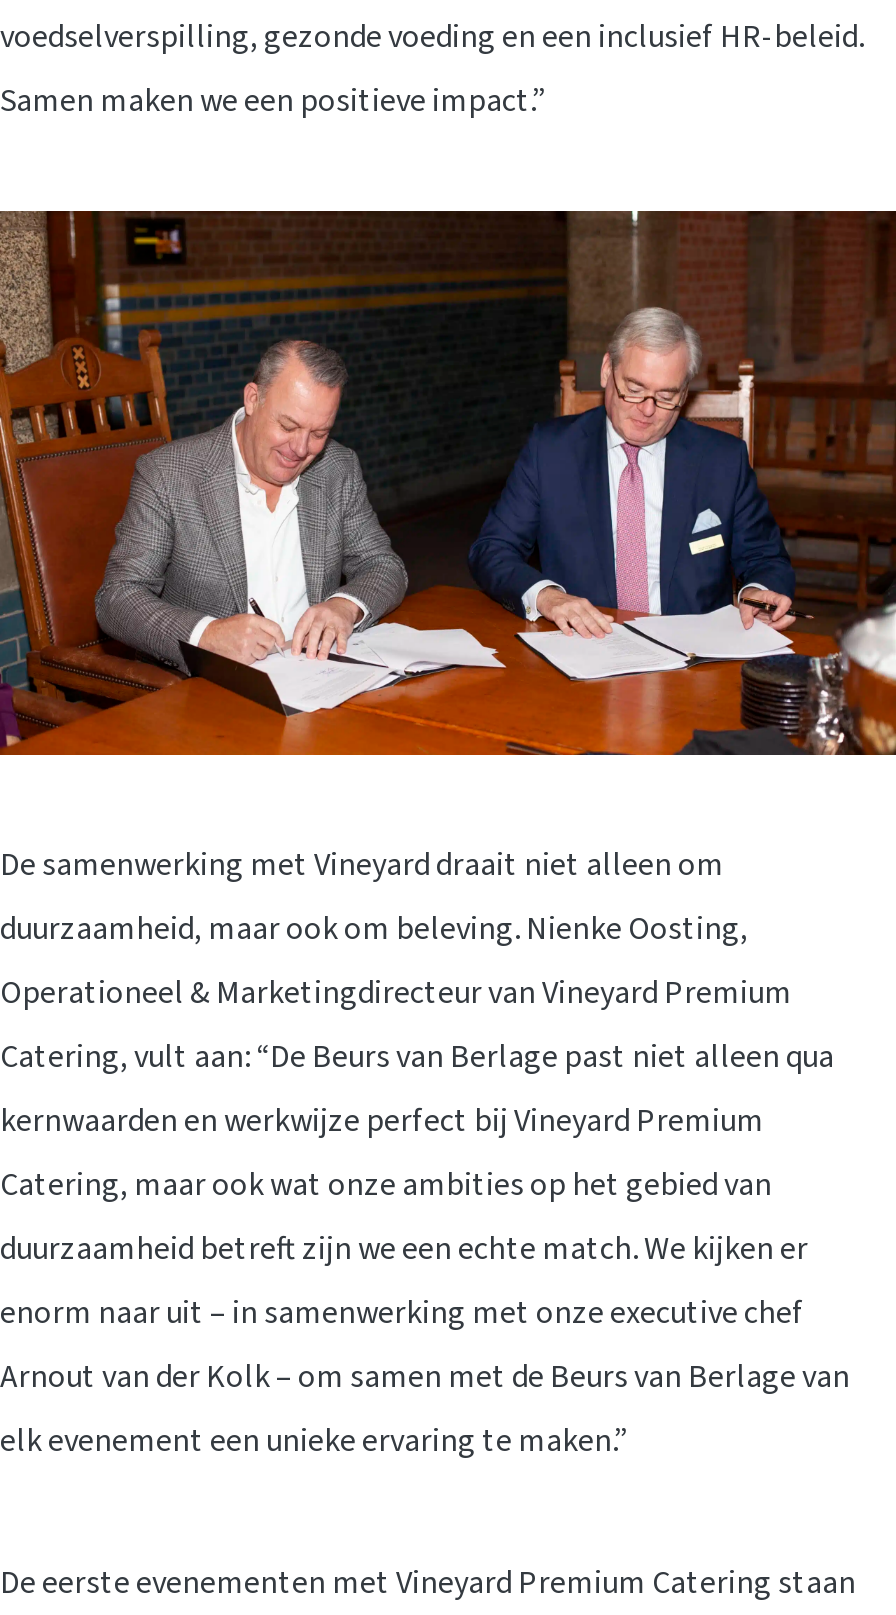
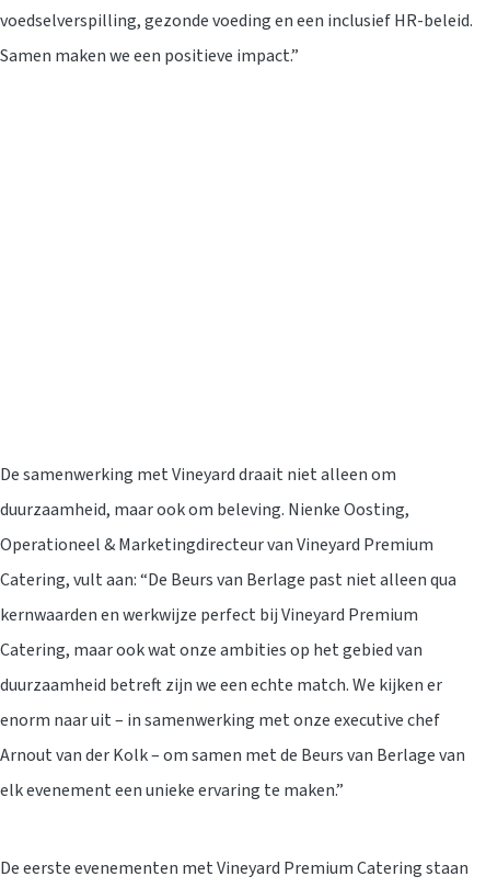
- [image]
